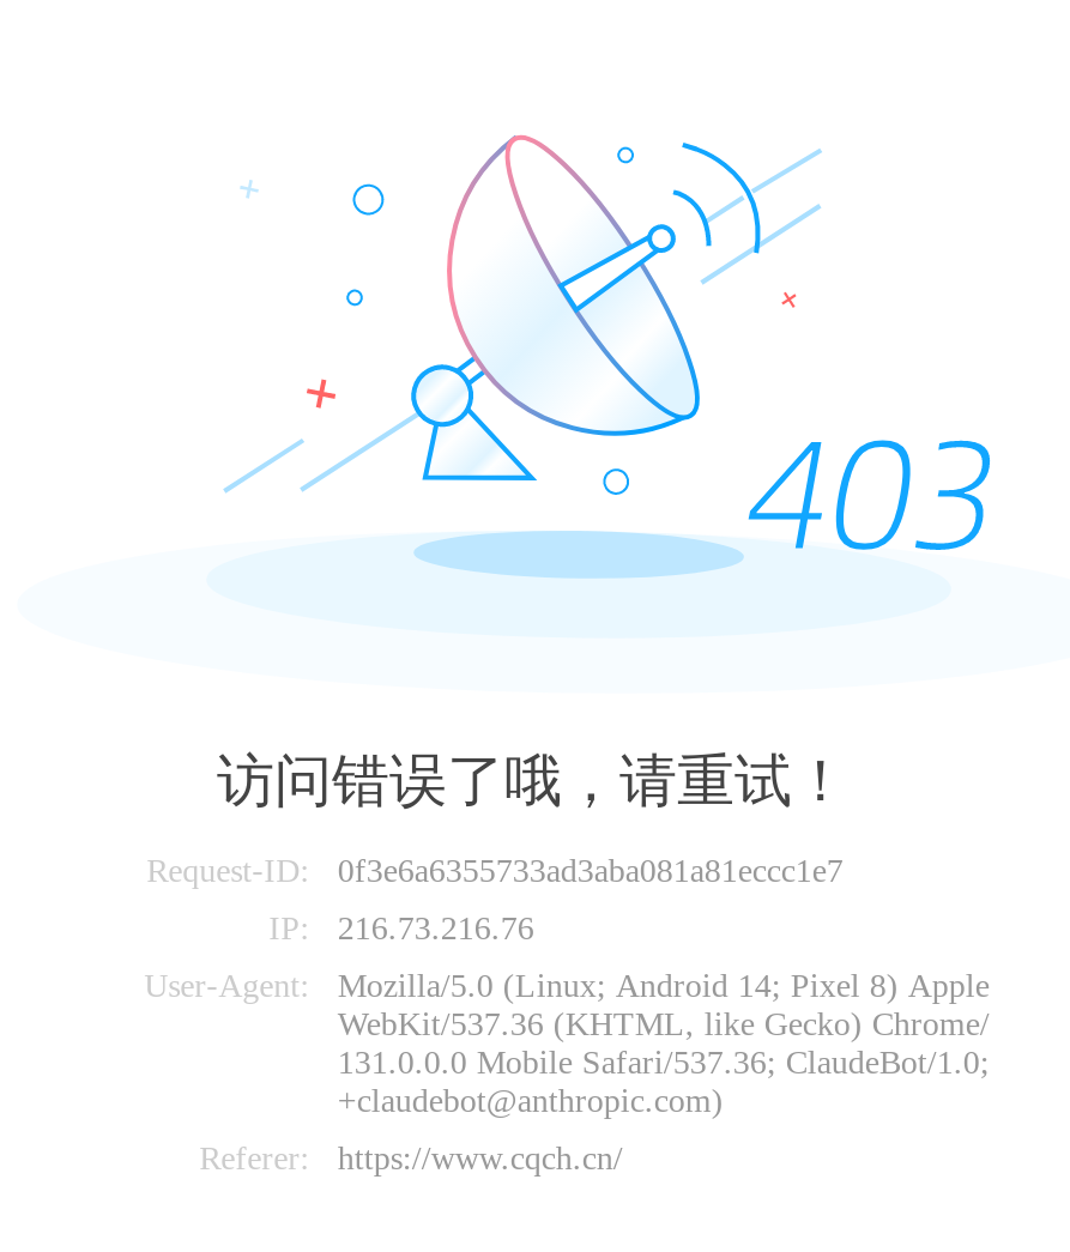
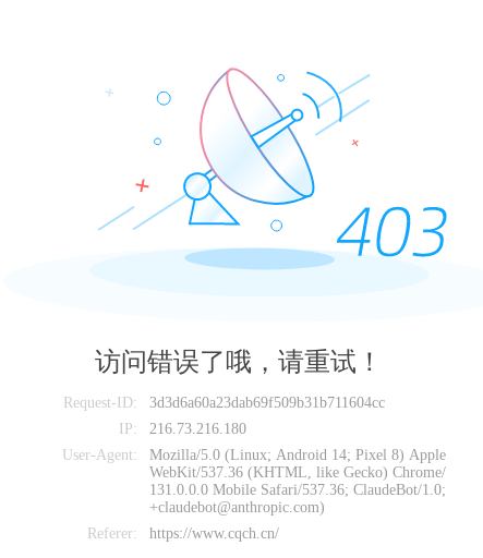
- 0f3e6a6355733ad3aba081a81eccc1e7
+ 3d3d6a60a23dab69f509b31b711604cc

- IP: 216.73.216.76
+ IP: 216.73.216.180
